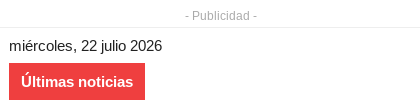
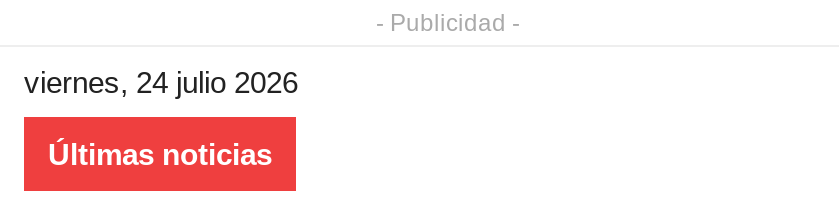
- miércoles, 22 julio 2026
+ viernes, 24 julio 2026
